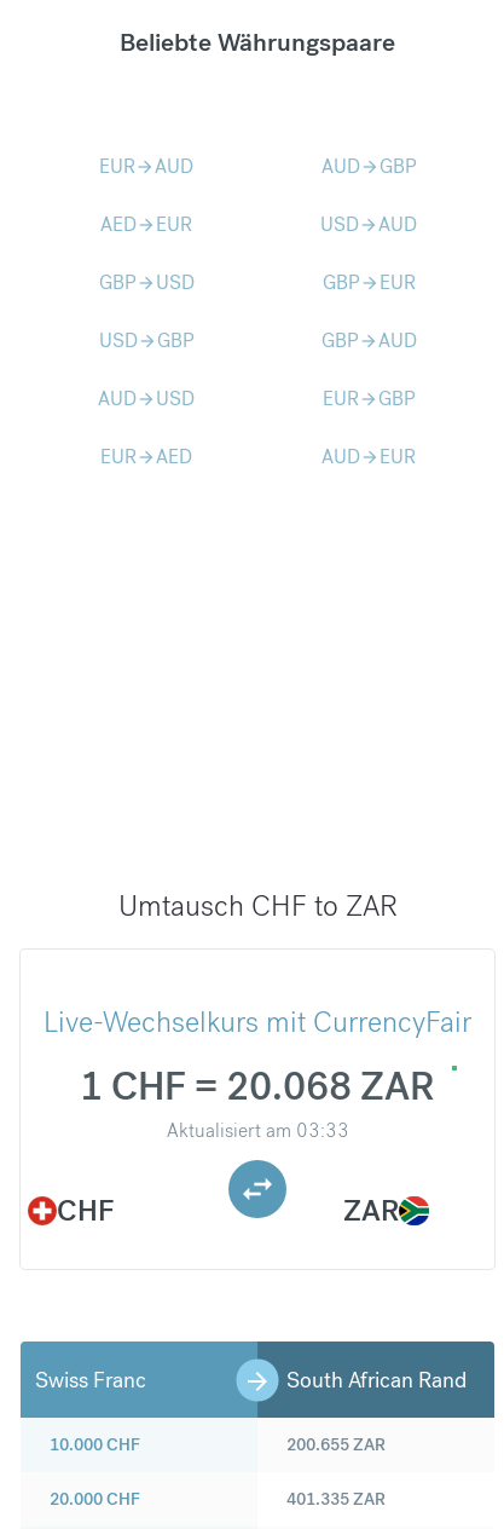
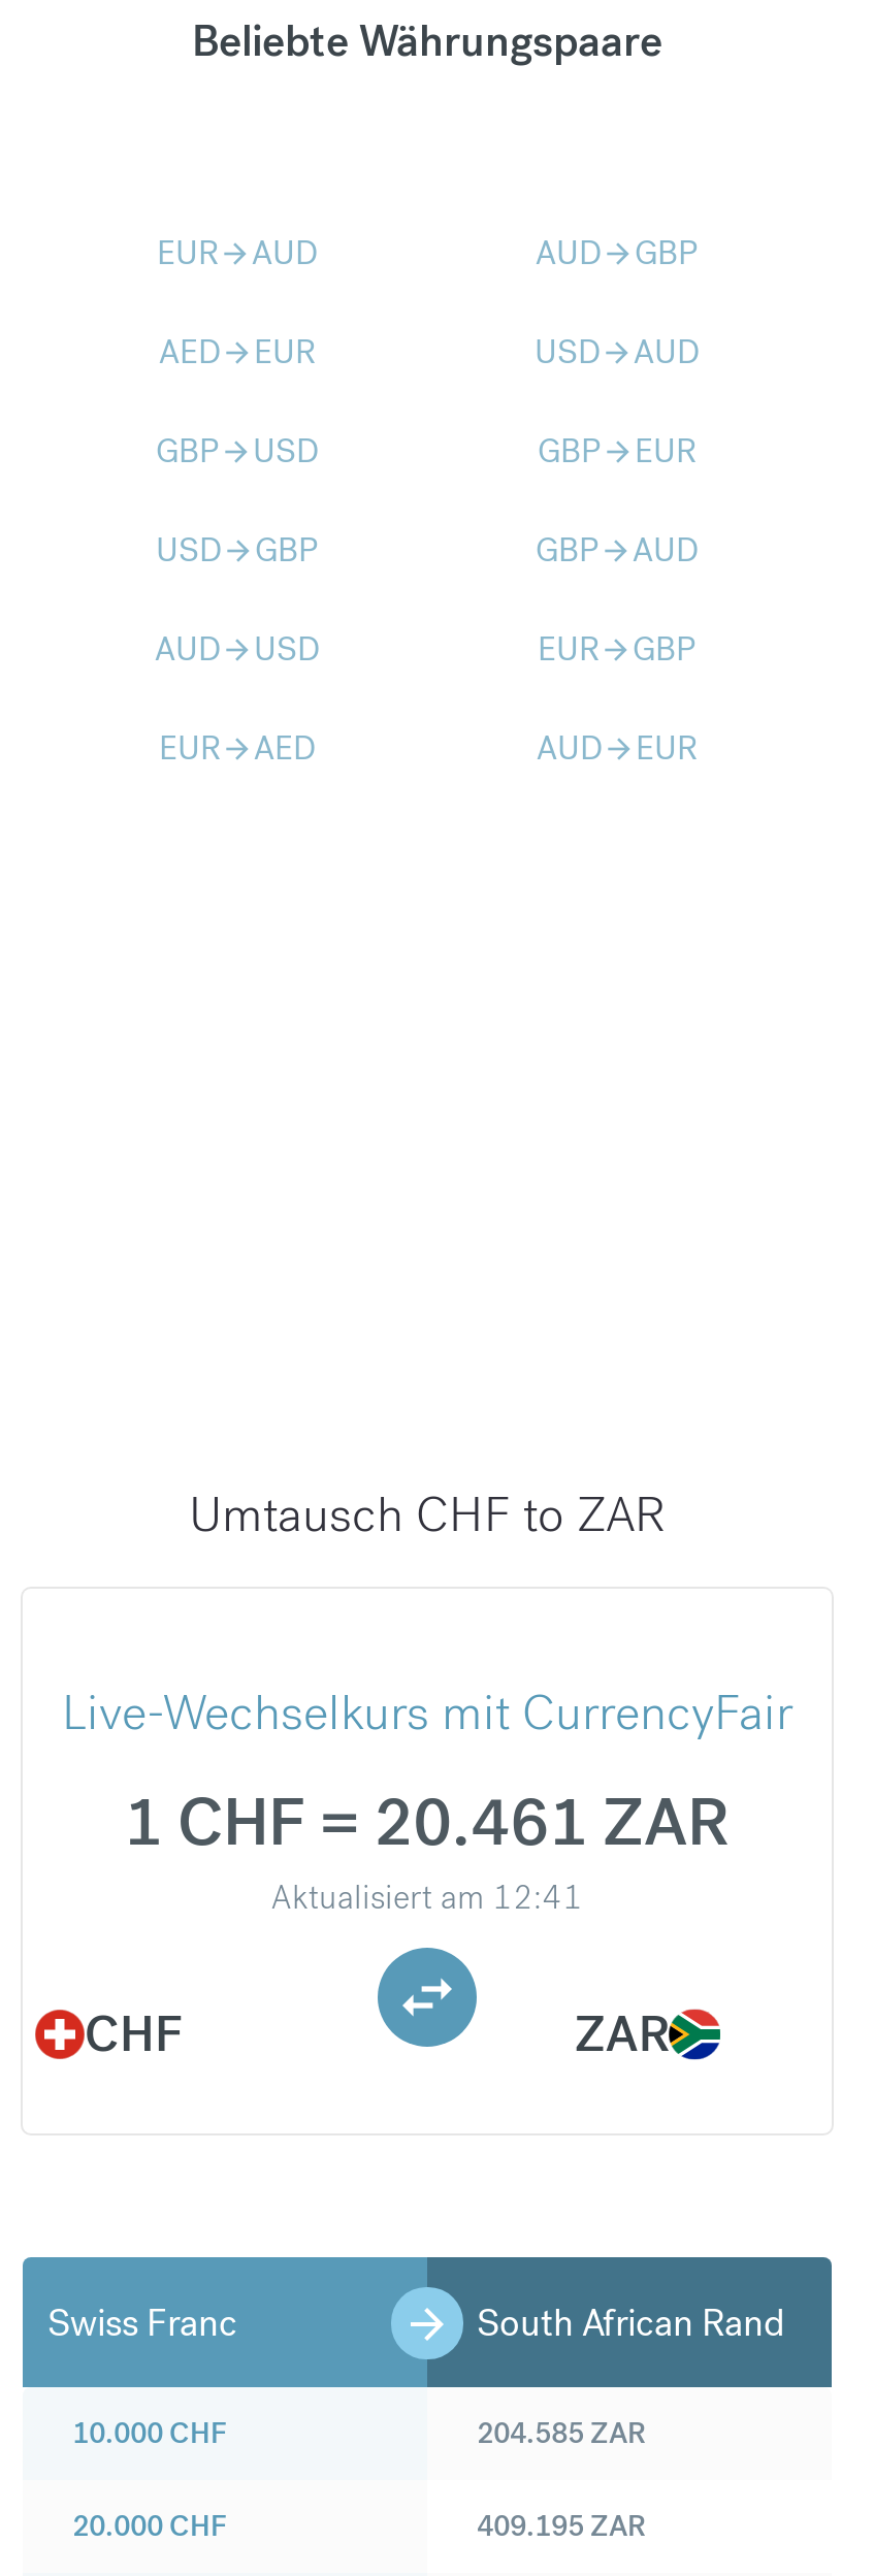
- 1 CHF = 20.068 ZAR
+ 1 CHF = 20.461 ZAR

- Aktualisiert am 03:33
+ Aktualisiert am 12:41

- 200.655 ZAR
+ 204.585 ZAR

- 401.335 ZAR
+ 409.195 ZAR
